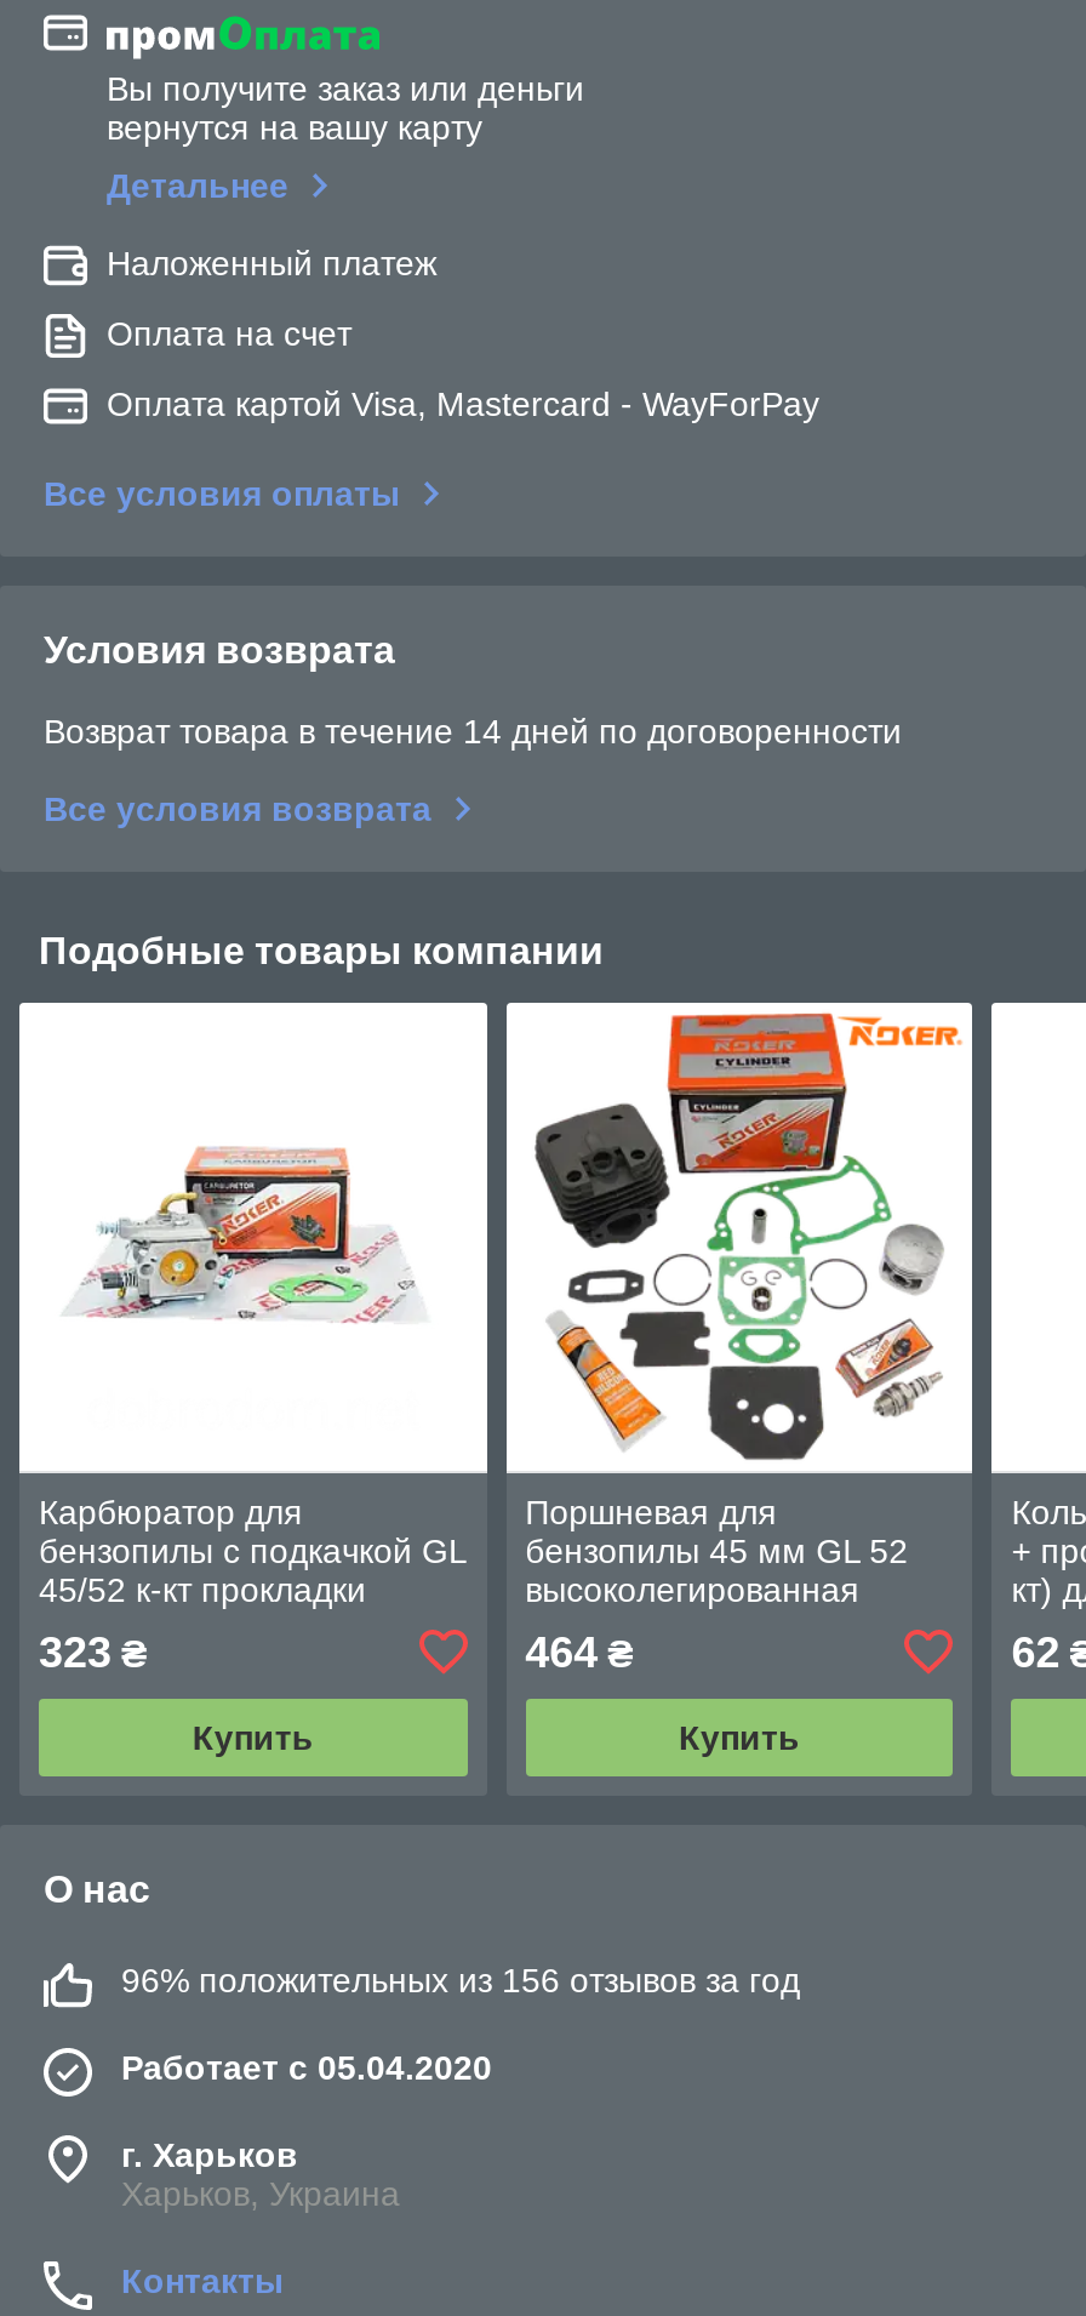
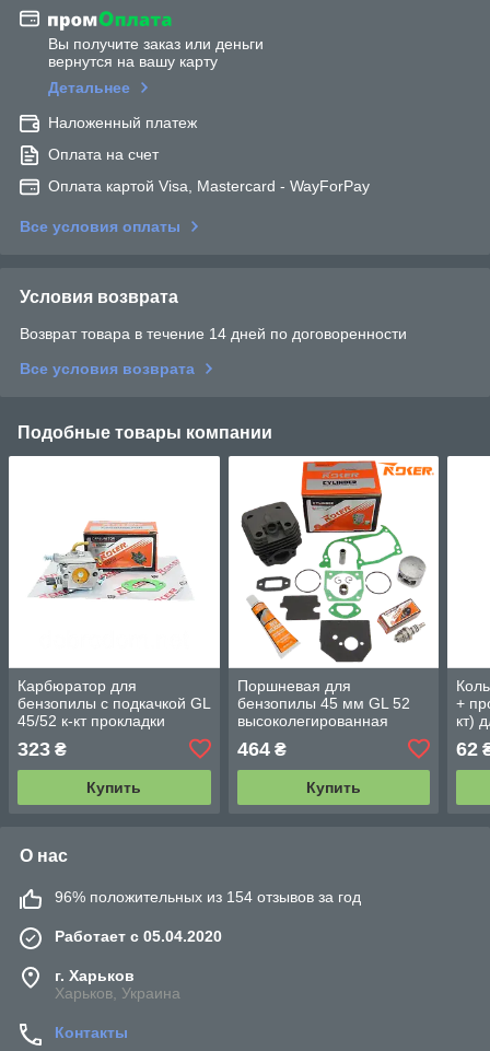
- 96% положительных из 156 отзывов за год
+ 96% положительных из 154 отзывов за год
